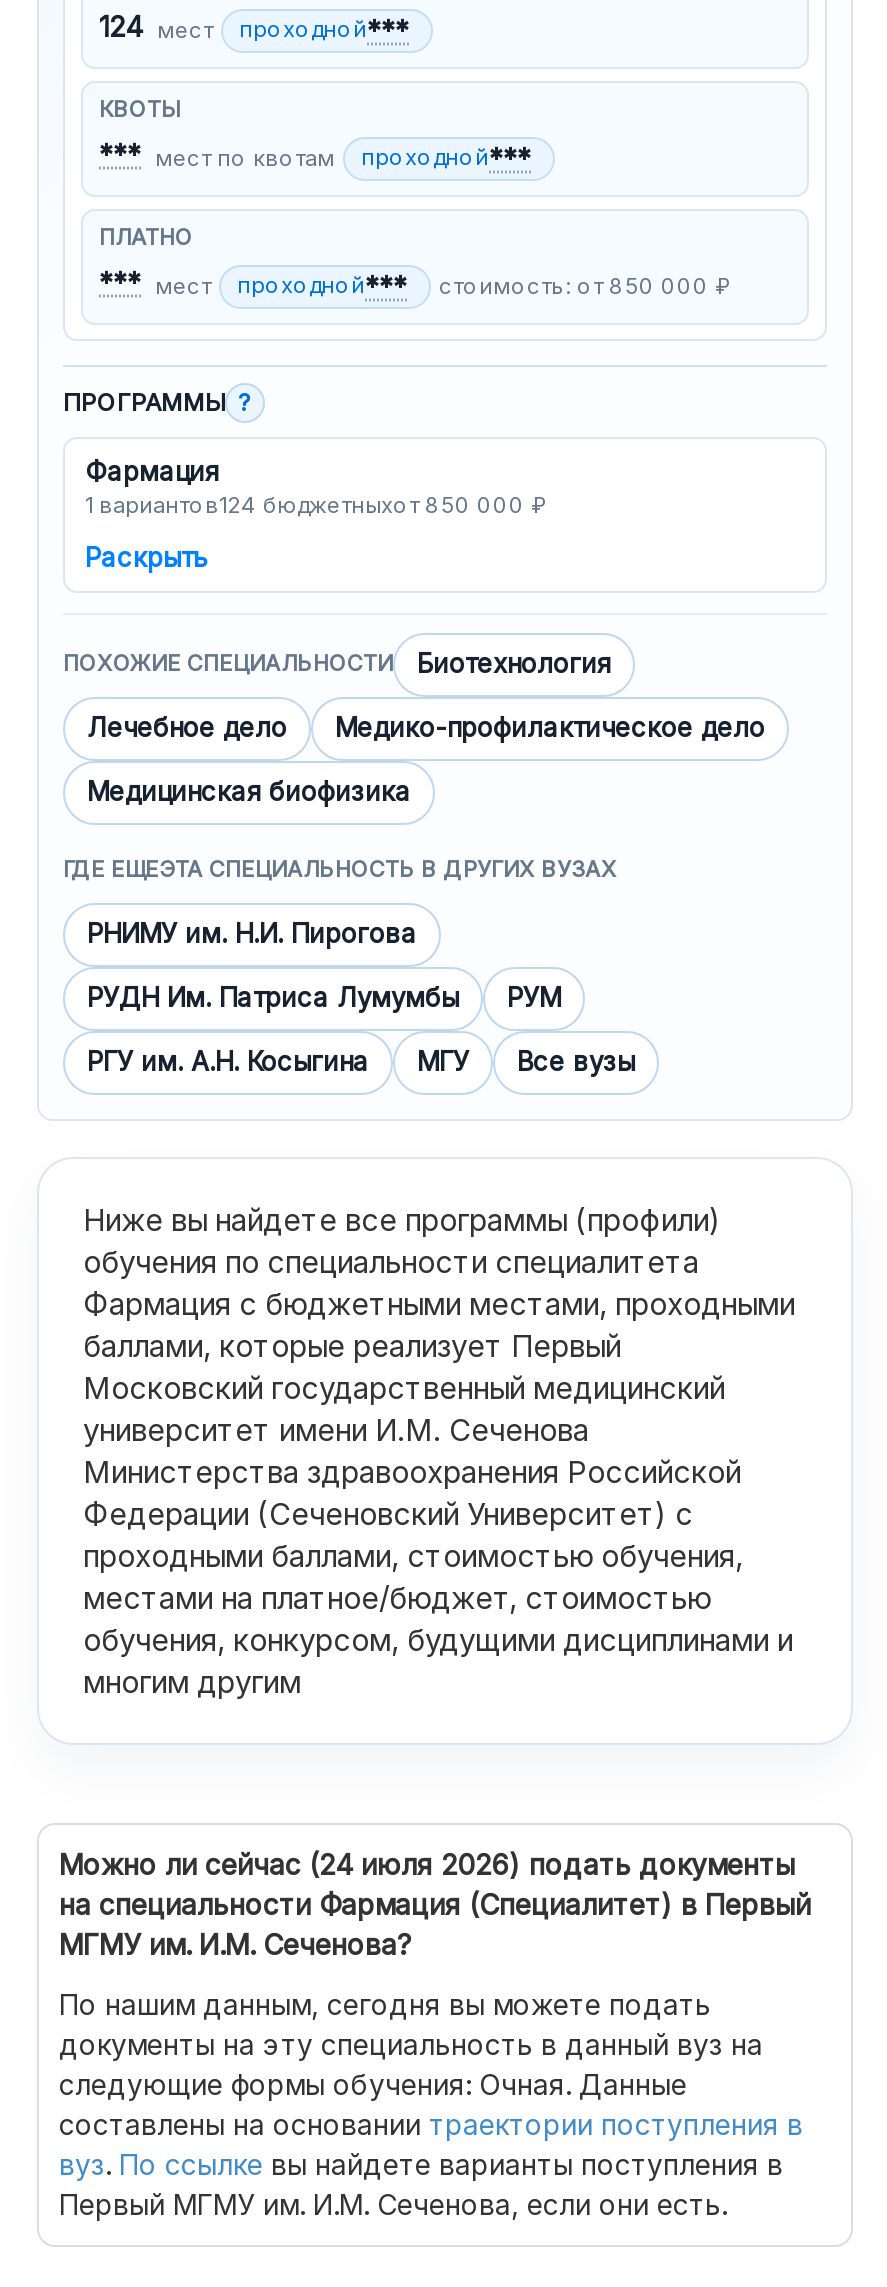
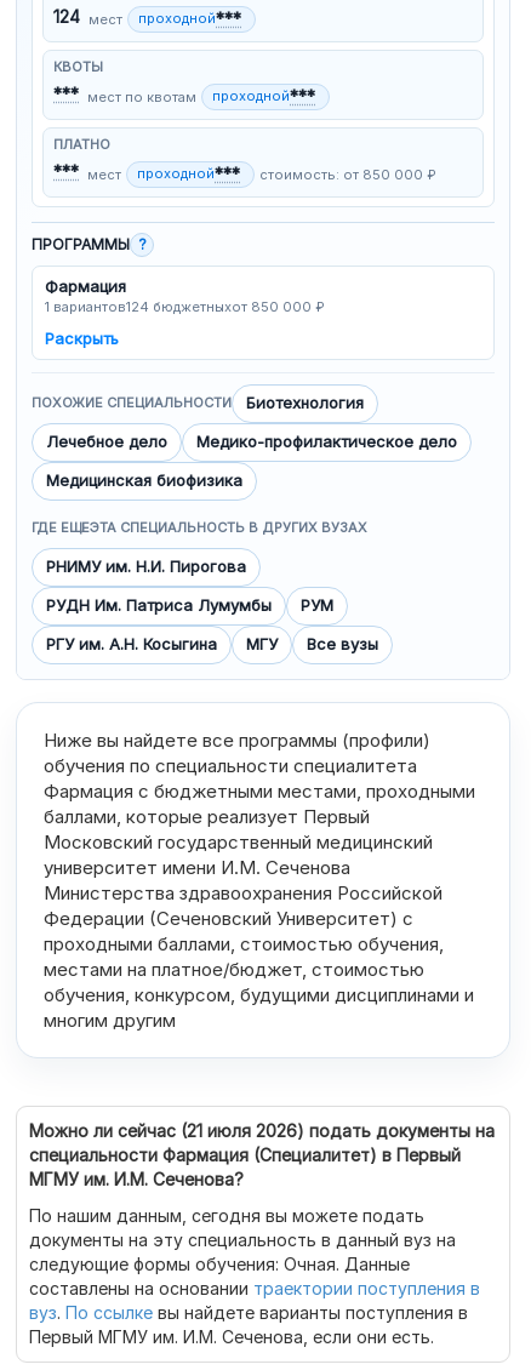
- Можно ли сейчас (24 июля 2026) подать документы
- на специальности Фармация (Специалитет) в Первый
+ Можно ли сейчас (21 июля 2026) подать документы на
+ специальности Фармация (Специалитет) в Первый
